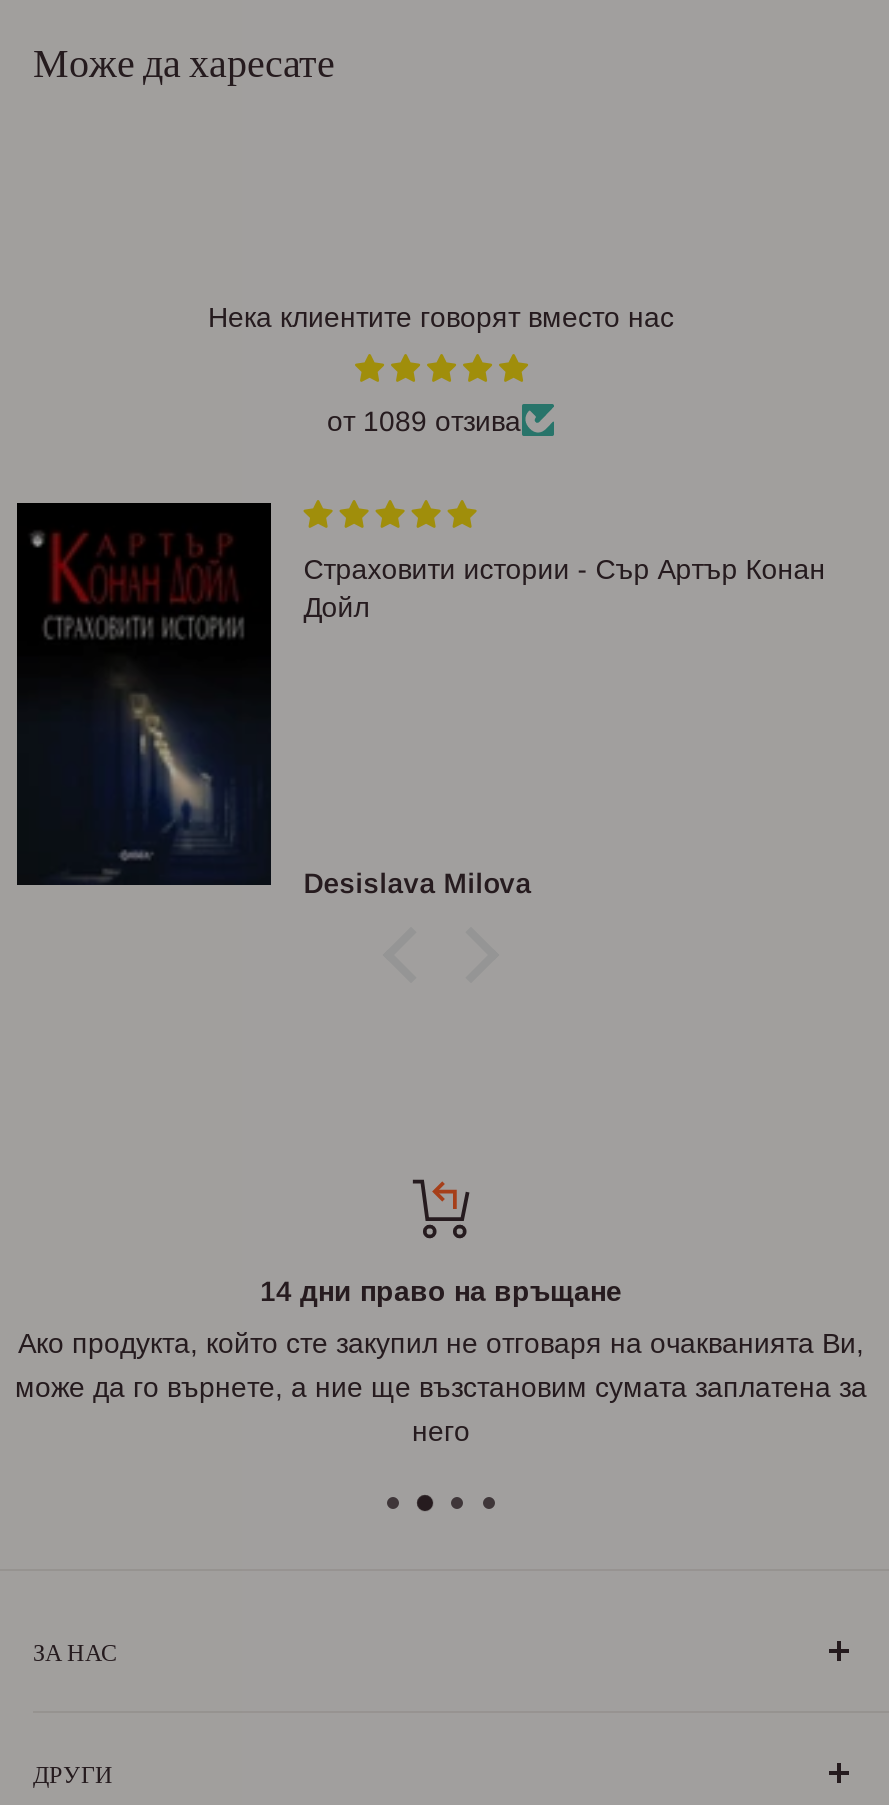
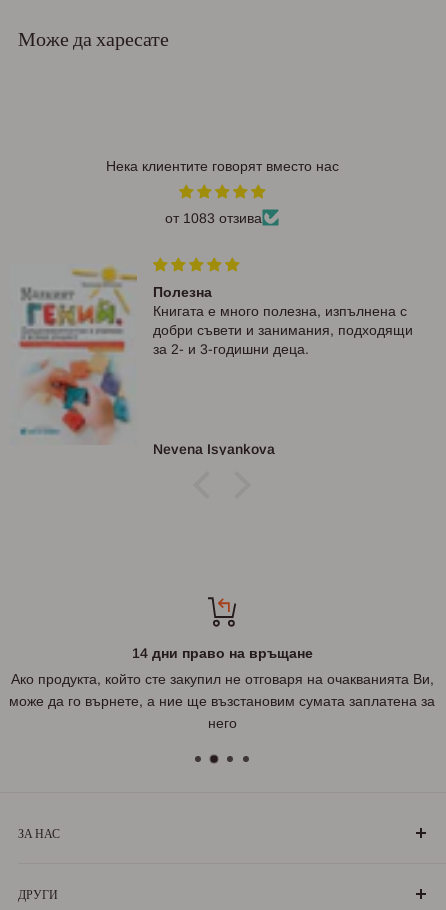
- от 1089 отзива
+ от 1083 отзива

- [image]
- Страховити истории - Сър Артър Конан
- Дойл
+ [image]
+ Полезна
+ Книгата е много полезна, изпълнена с
+ добри съвети и занимания, подходящи
+ за 2- и 3-годишни деца.

- Desislava Milova
+ Nevena Isyankova
